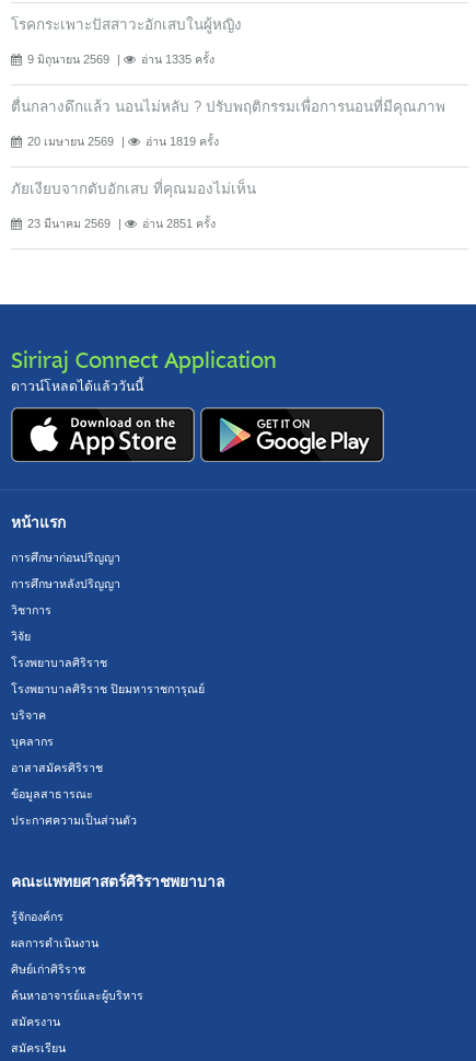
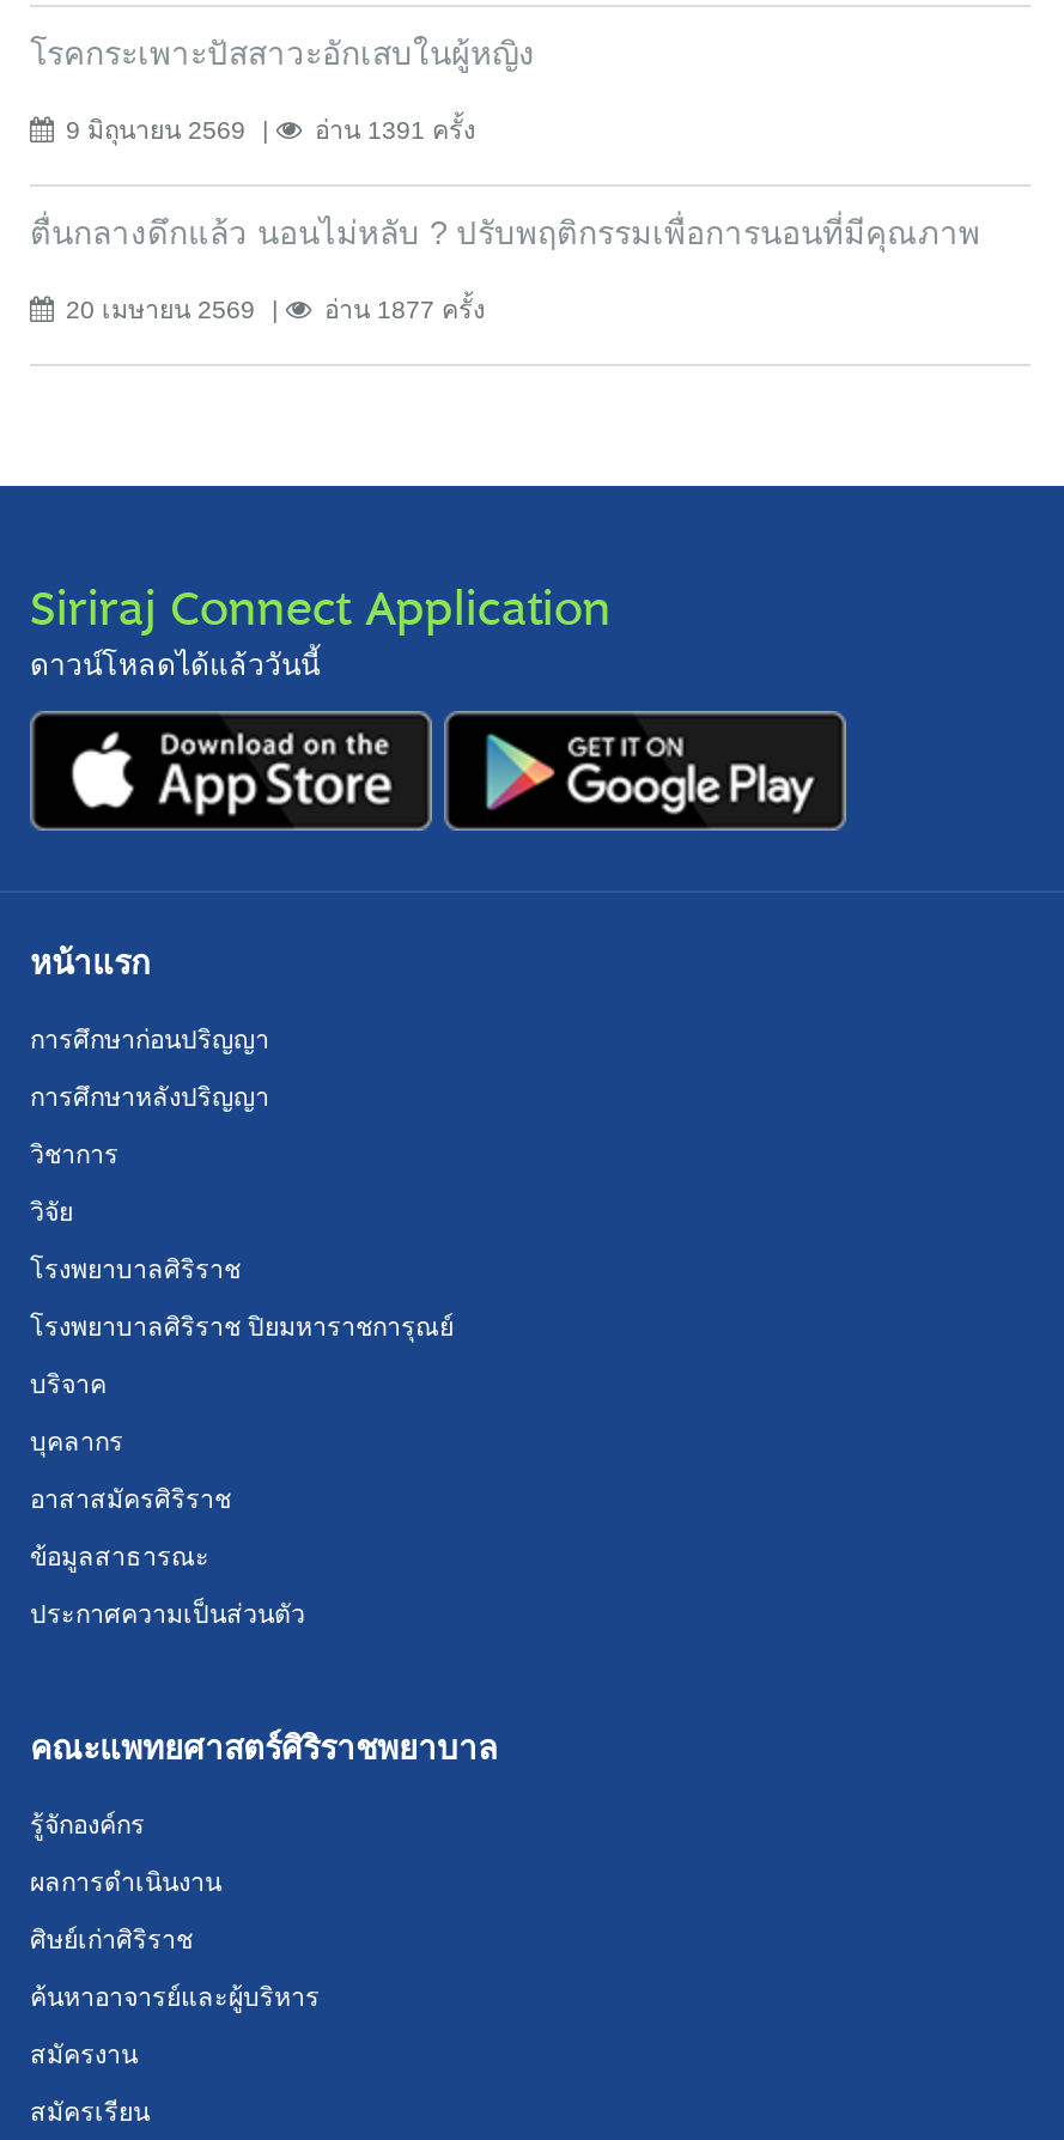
- อ่าน 1335 ครั้ง
+ อ่าน 1391 ครั้ง

- อ่าน 1819 ครั้ง
- ภัยเงียบจากตับอักเสบ ที่คุณมองไม่เห็น
- 23 มีนาคม 2569
- อ่าน 2851 ครั้ง
+ อ่าน 1877 ครั้ง
